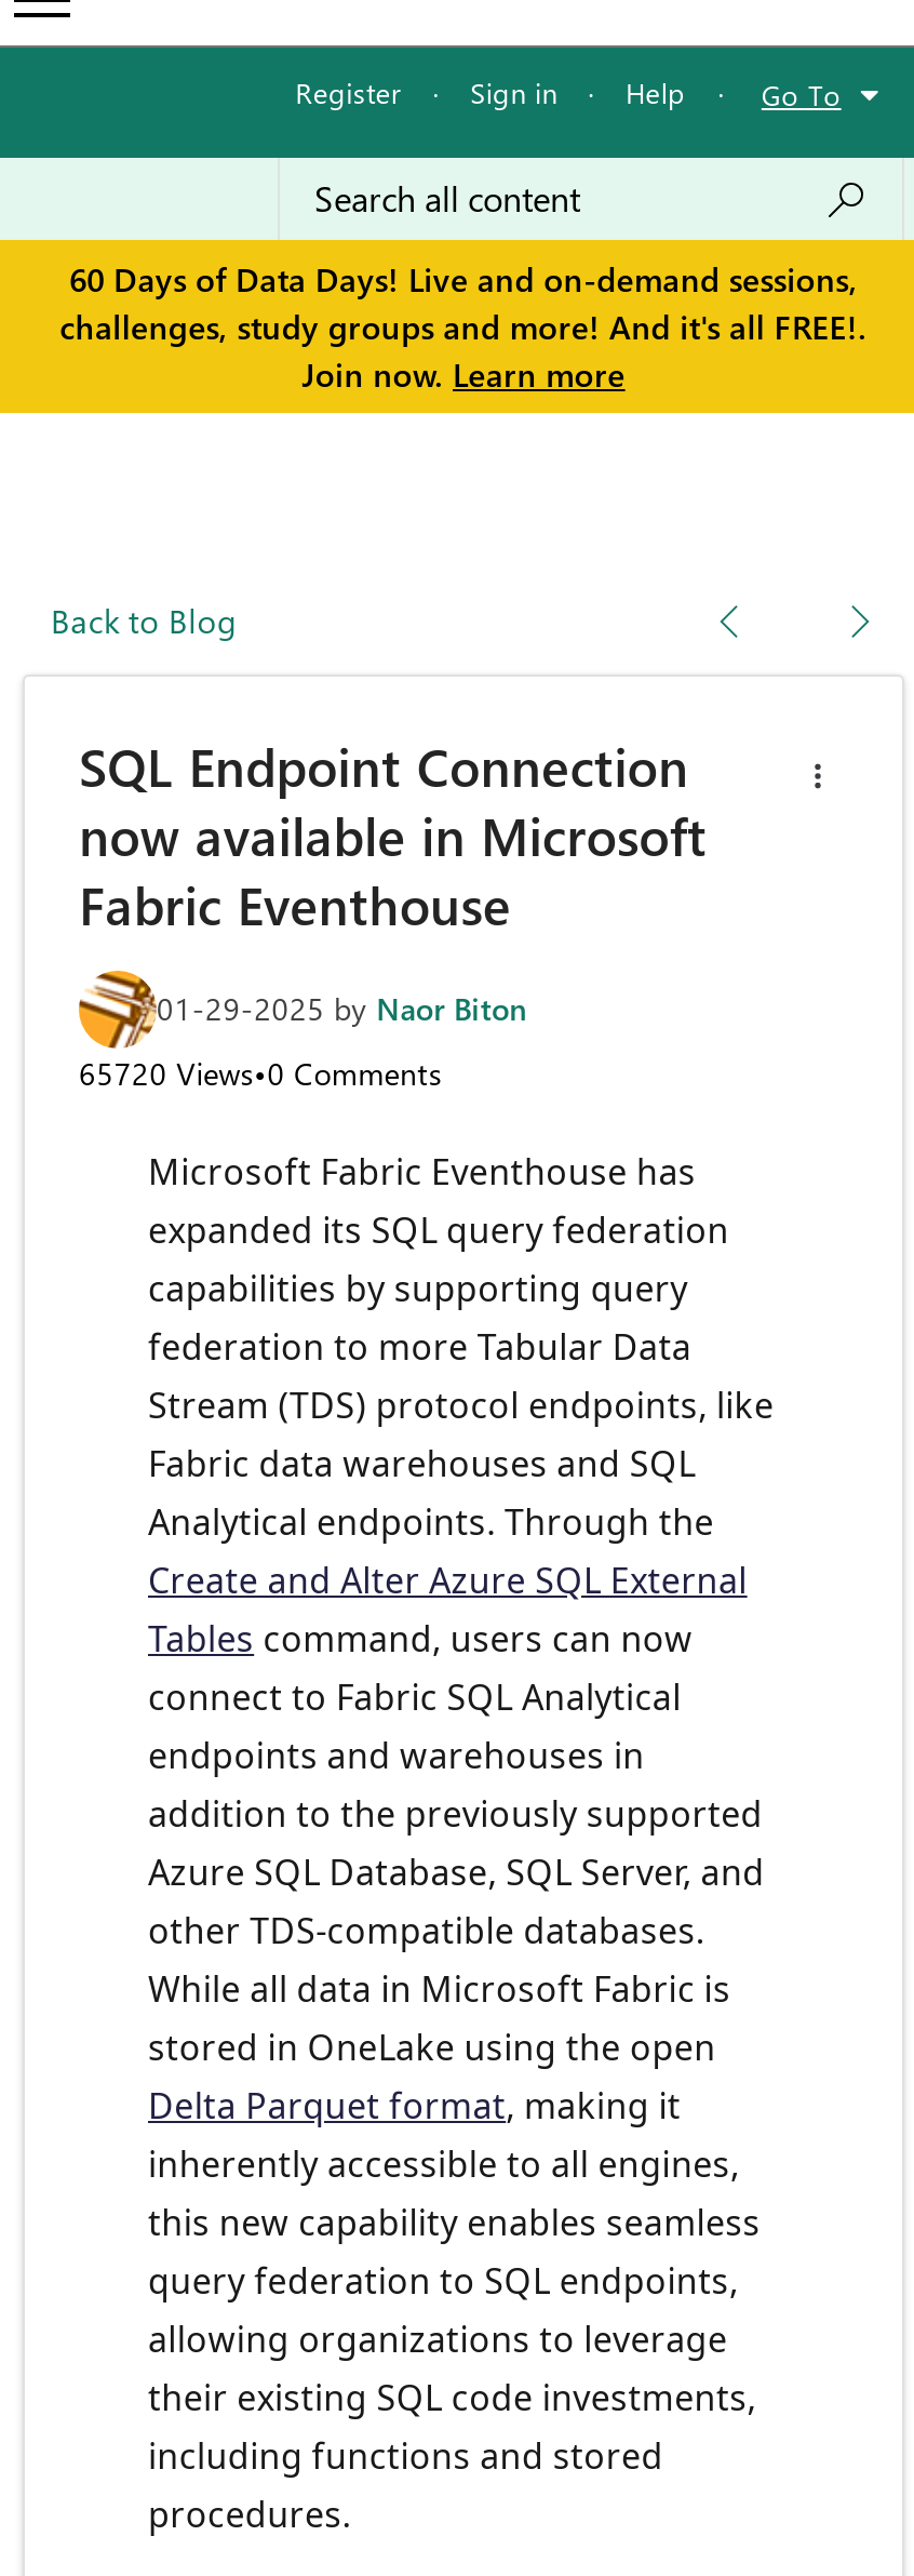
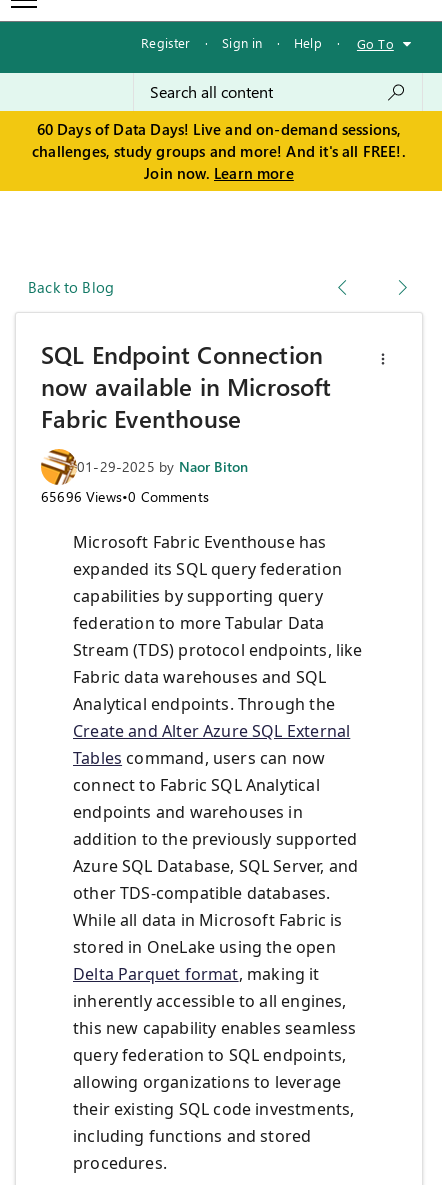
- 65720 Views•0 Comments
+ 65696 Views•0 Comments
